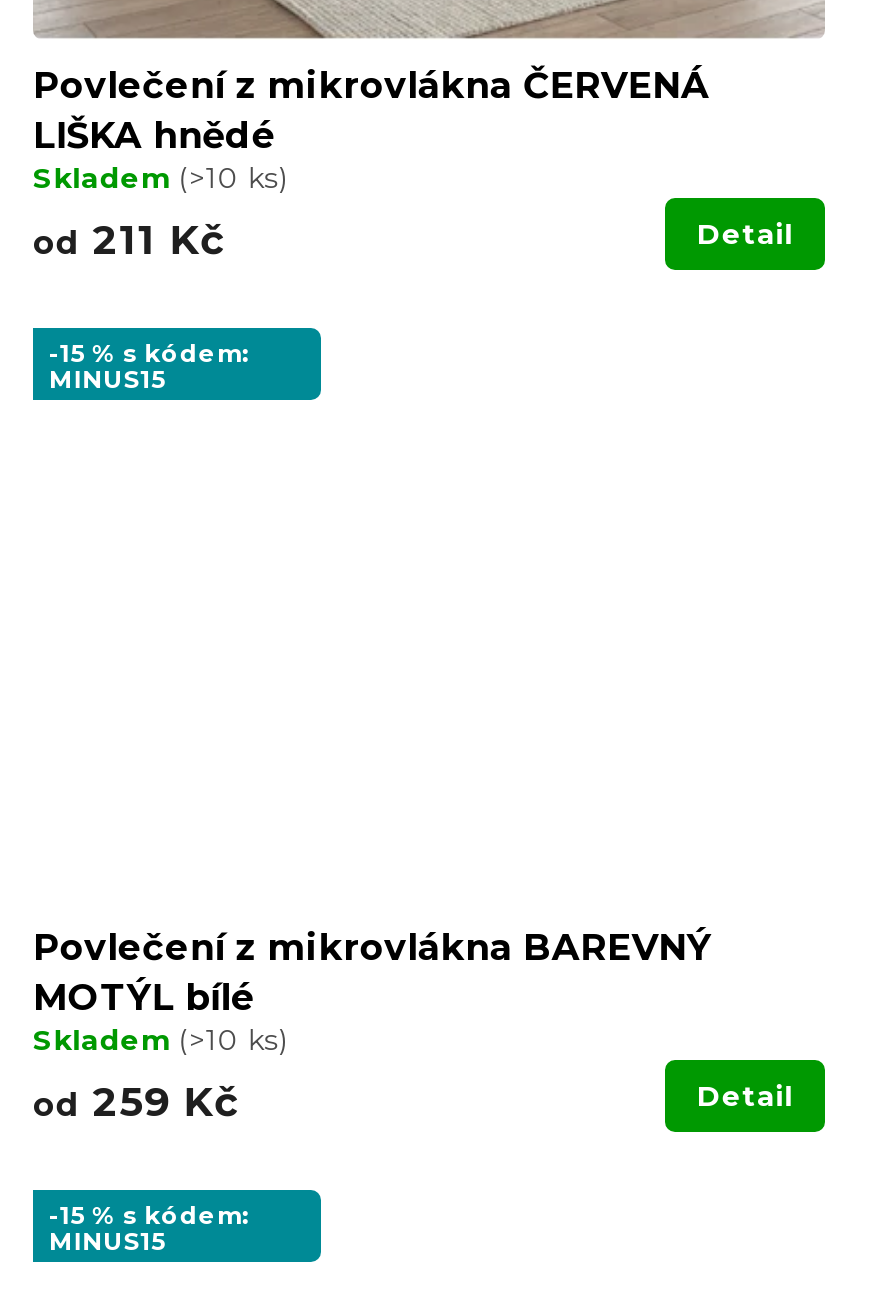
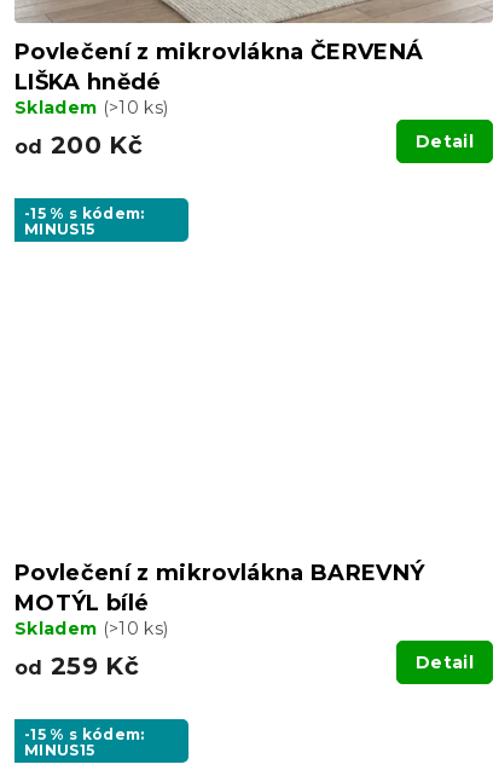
- od 211 Kč
+ od 200 Kč
